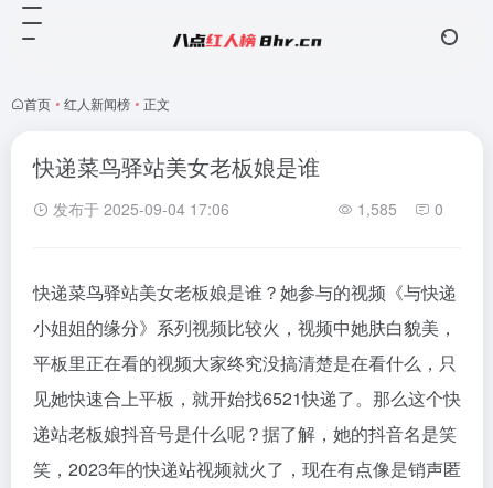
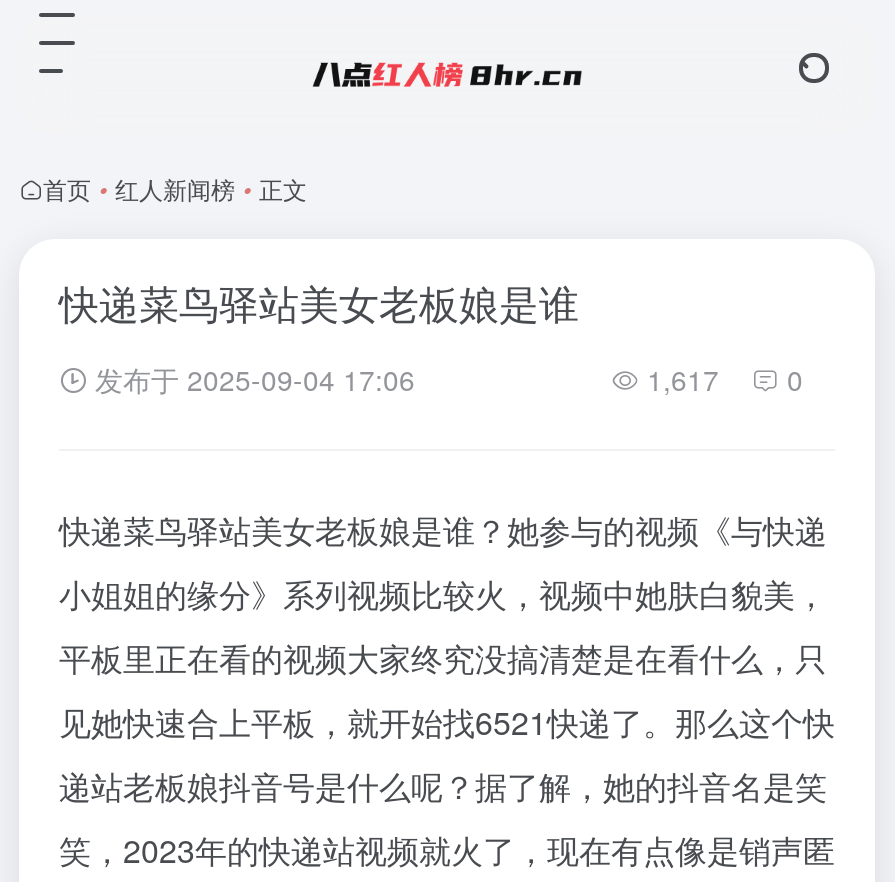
- 1,585 0
+ 1,617 0
